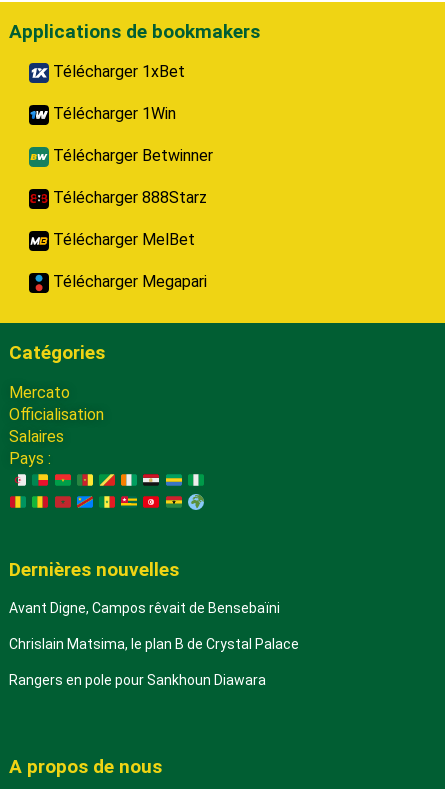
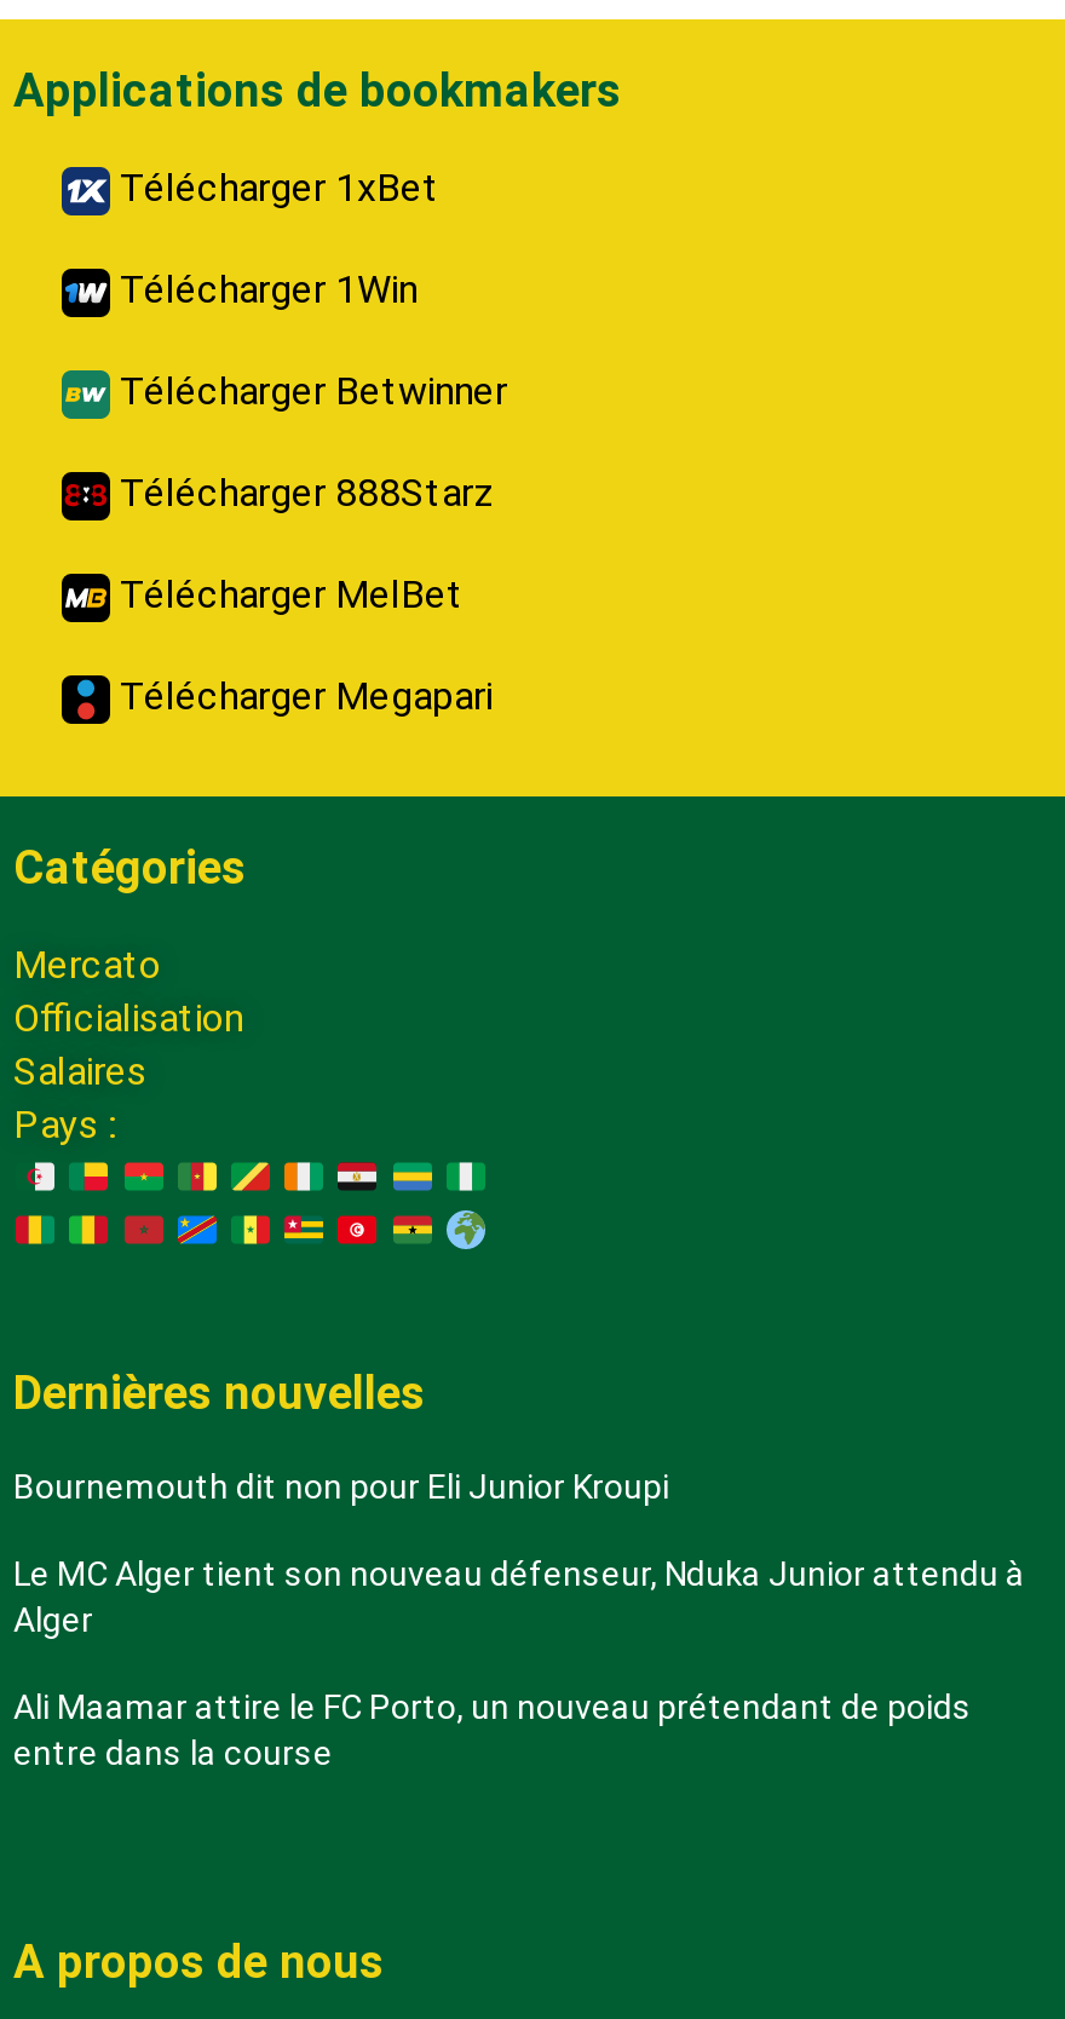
- Avant Digne, Campos rêvait de Bensebaïni
+ Bournemouth dit non pour Eli Junior Kroupi

- Chrislain Matsima, le plan B de Crystal Palace
+ Le MC Alger tient son nouveau défenseur, Nduka Junior attendu à
+ Alger

- Rangers en pole pour Sankhoun Diawara
+ Ali Maamar attire le FC Porto, un nouveau prétendant de poids
+ entre dans la course
